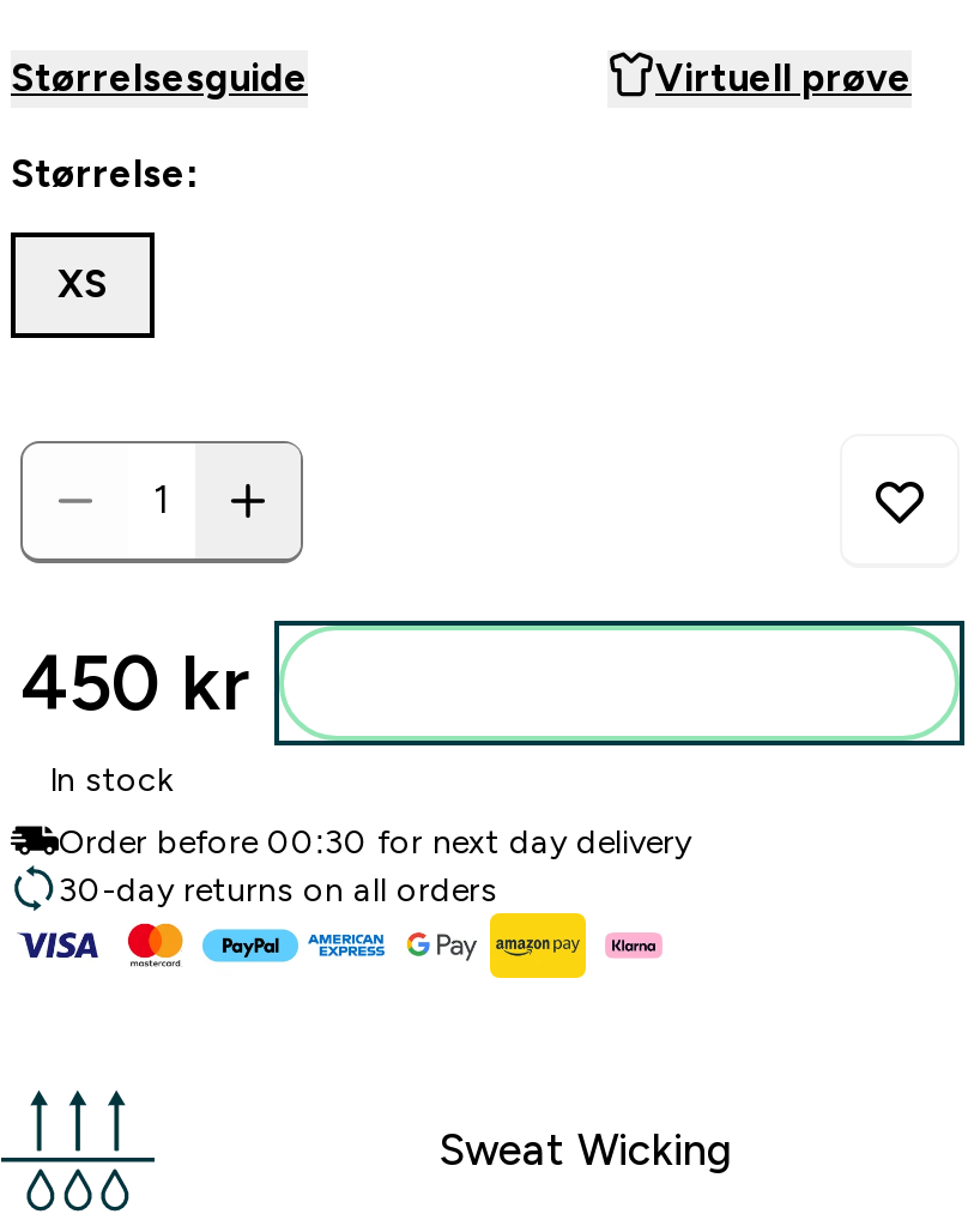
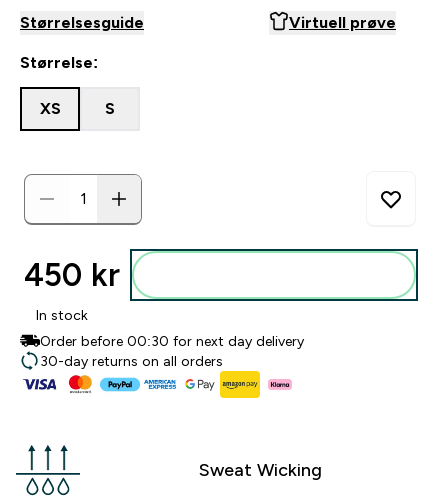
+ S
